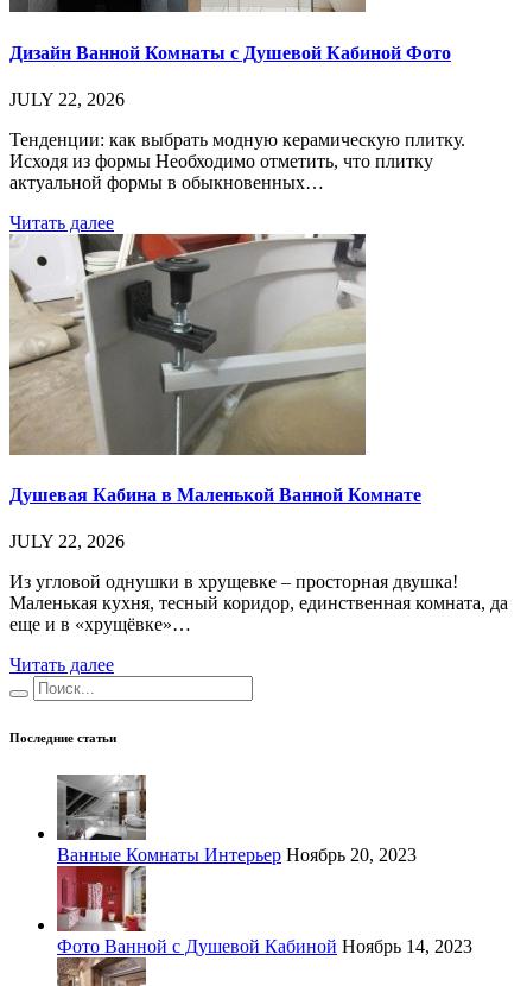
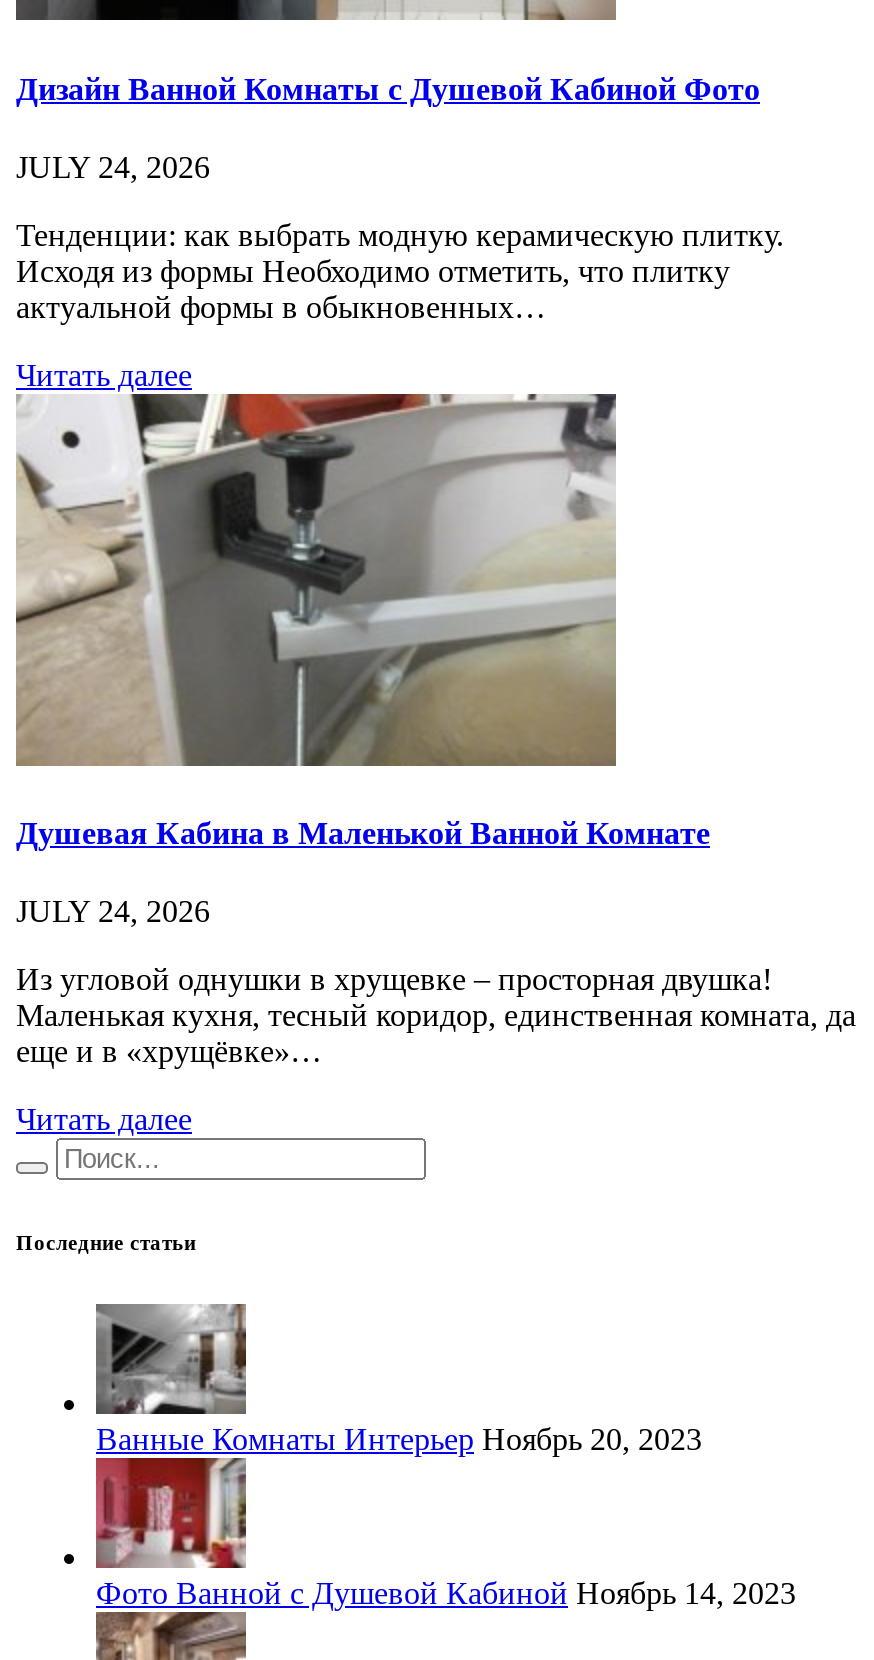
- JULY 22, 2026
+ JULY 24, 2026

- JULY 22, 2026
+ JULY 24, 2026
